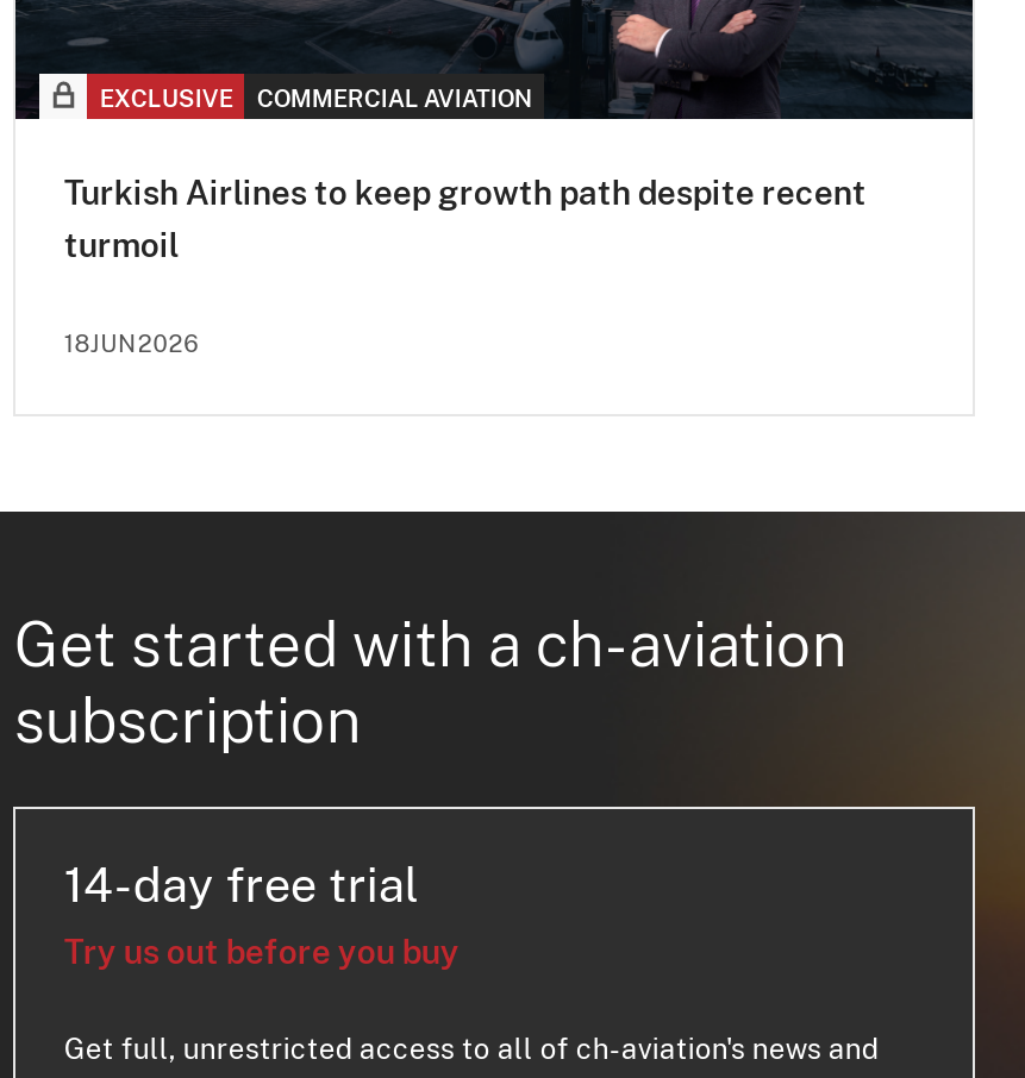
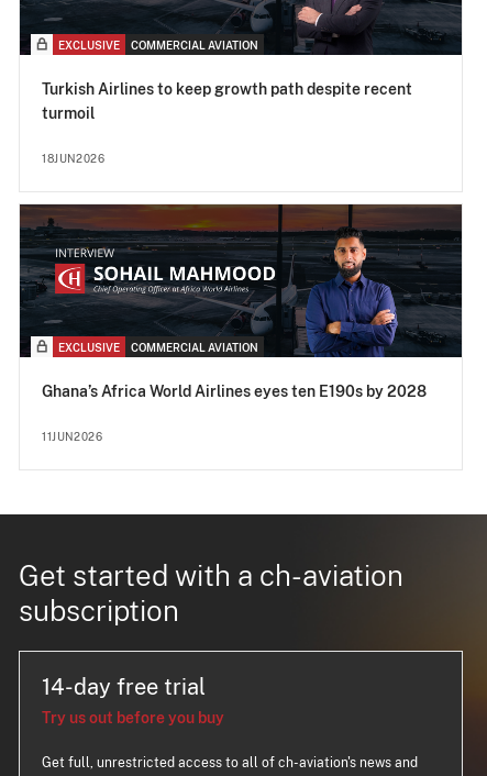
+ [image]
+ EXCLUSIVE
+ COMMERCIAL AVIATION
+ Ghana’s Africa World Airlines eyes ten E190s by 2028
+ 11JUN2026
